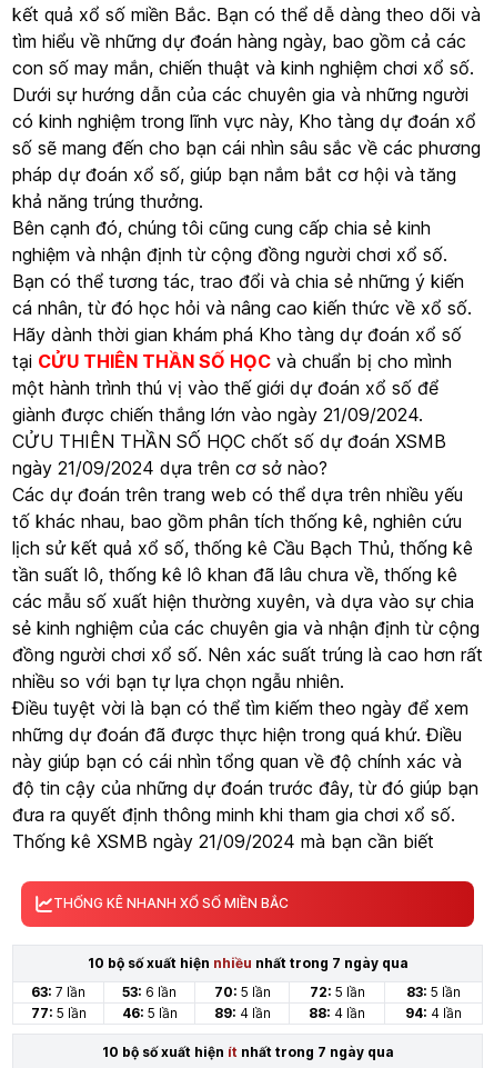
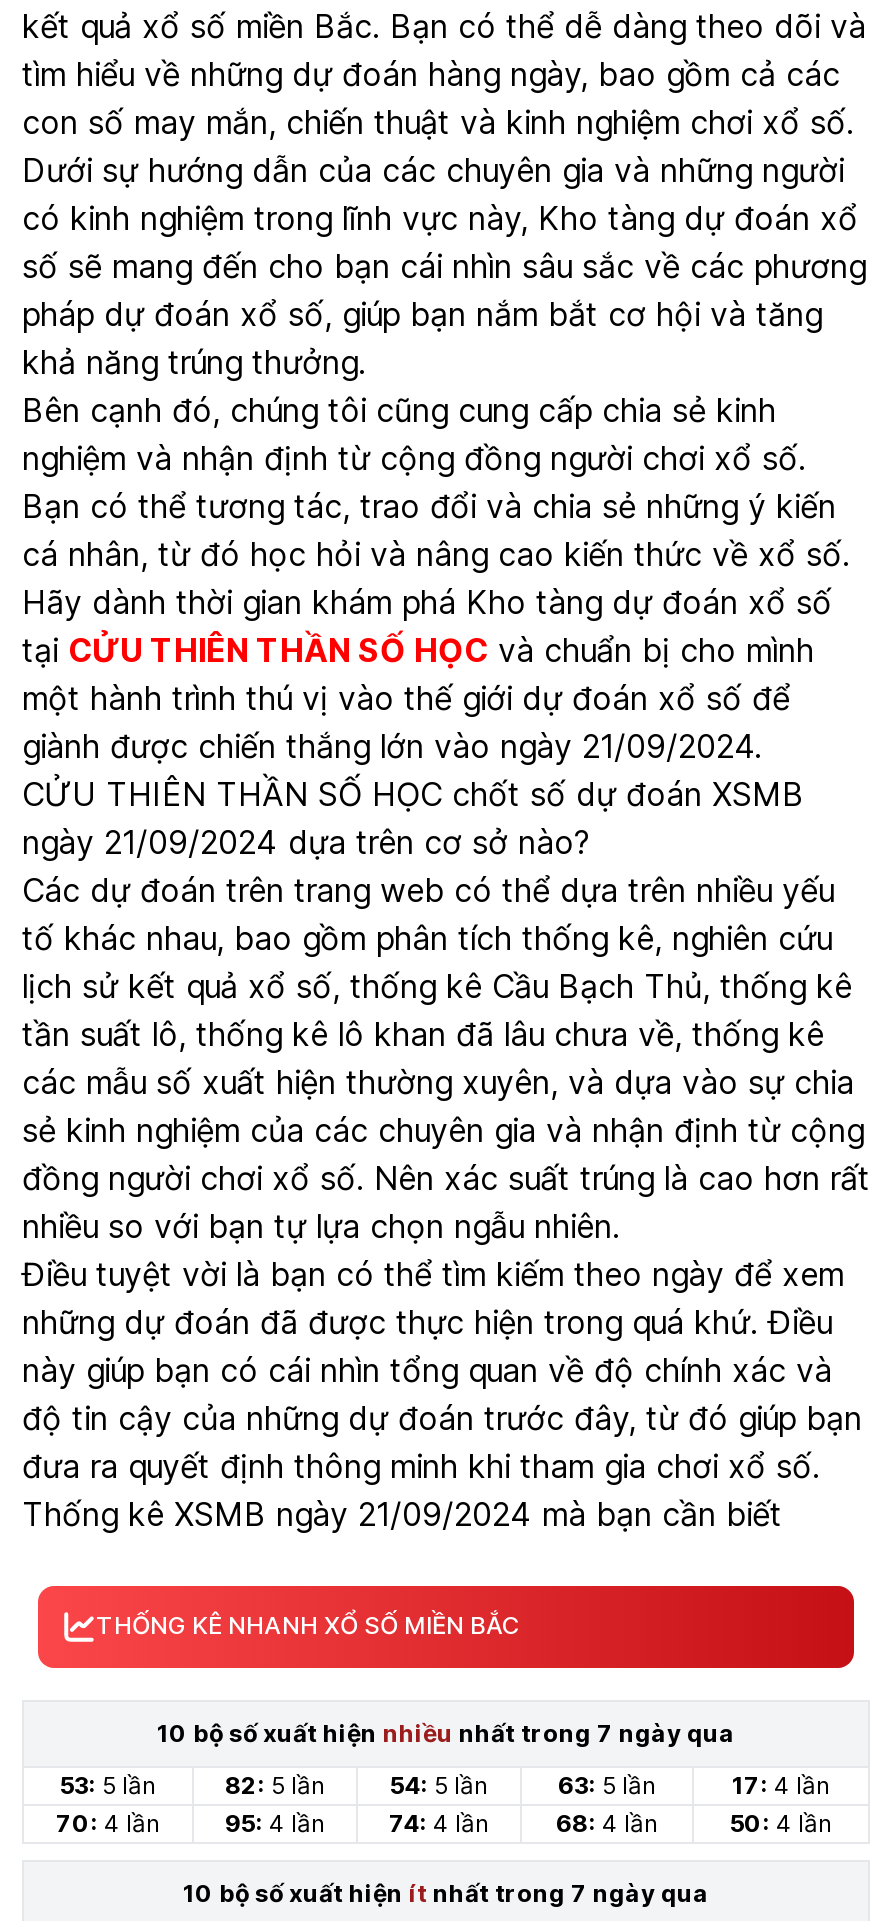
- 63: 7 lần
+ 53: 5 lần

- 53: 6 lần
+ 82: 5 lần

- 70: 5 lần
+ 54: 5 lần

- 72: 5 lần
+ 63: 5 lần

- 83: 5 lần
+ 17: 4 lần

- 77: 5 lần
+ 70: 4 lần

- 46: 5 lần
+ 95: 4 lần

- 89: 4 lần
+ 74: 4 lần

- 88: 4 lần
+ 68: 4 lần

- 94: 4 lần
+ 50: 4 lần
